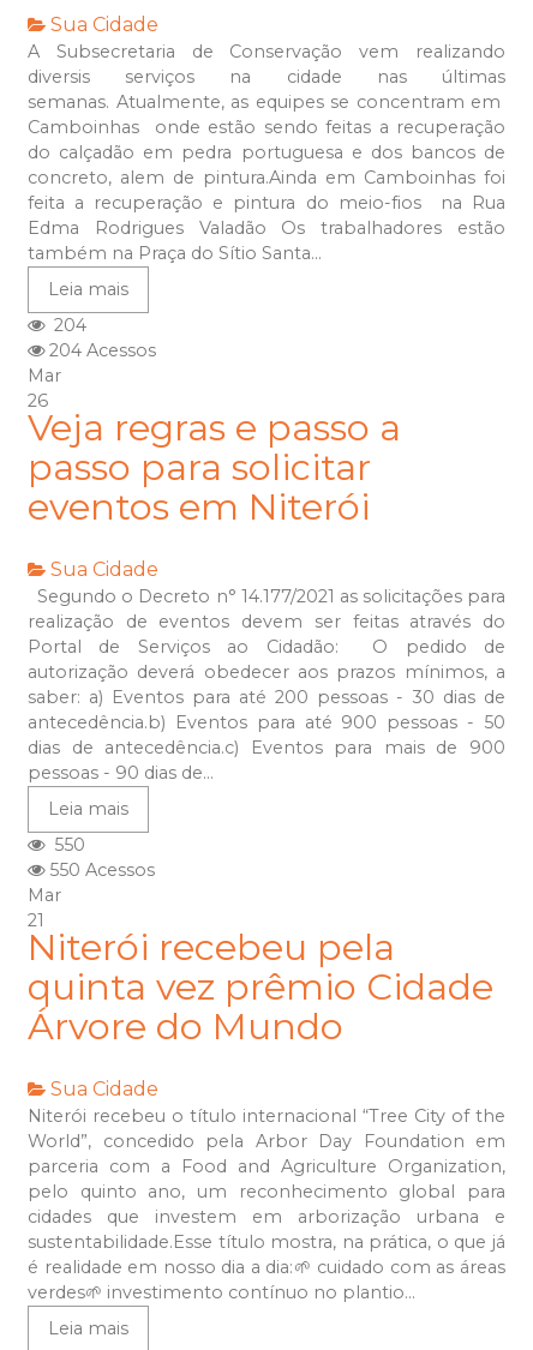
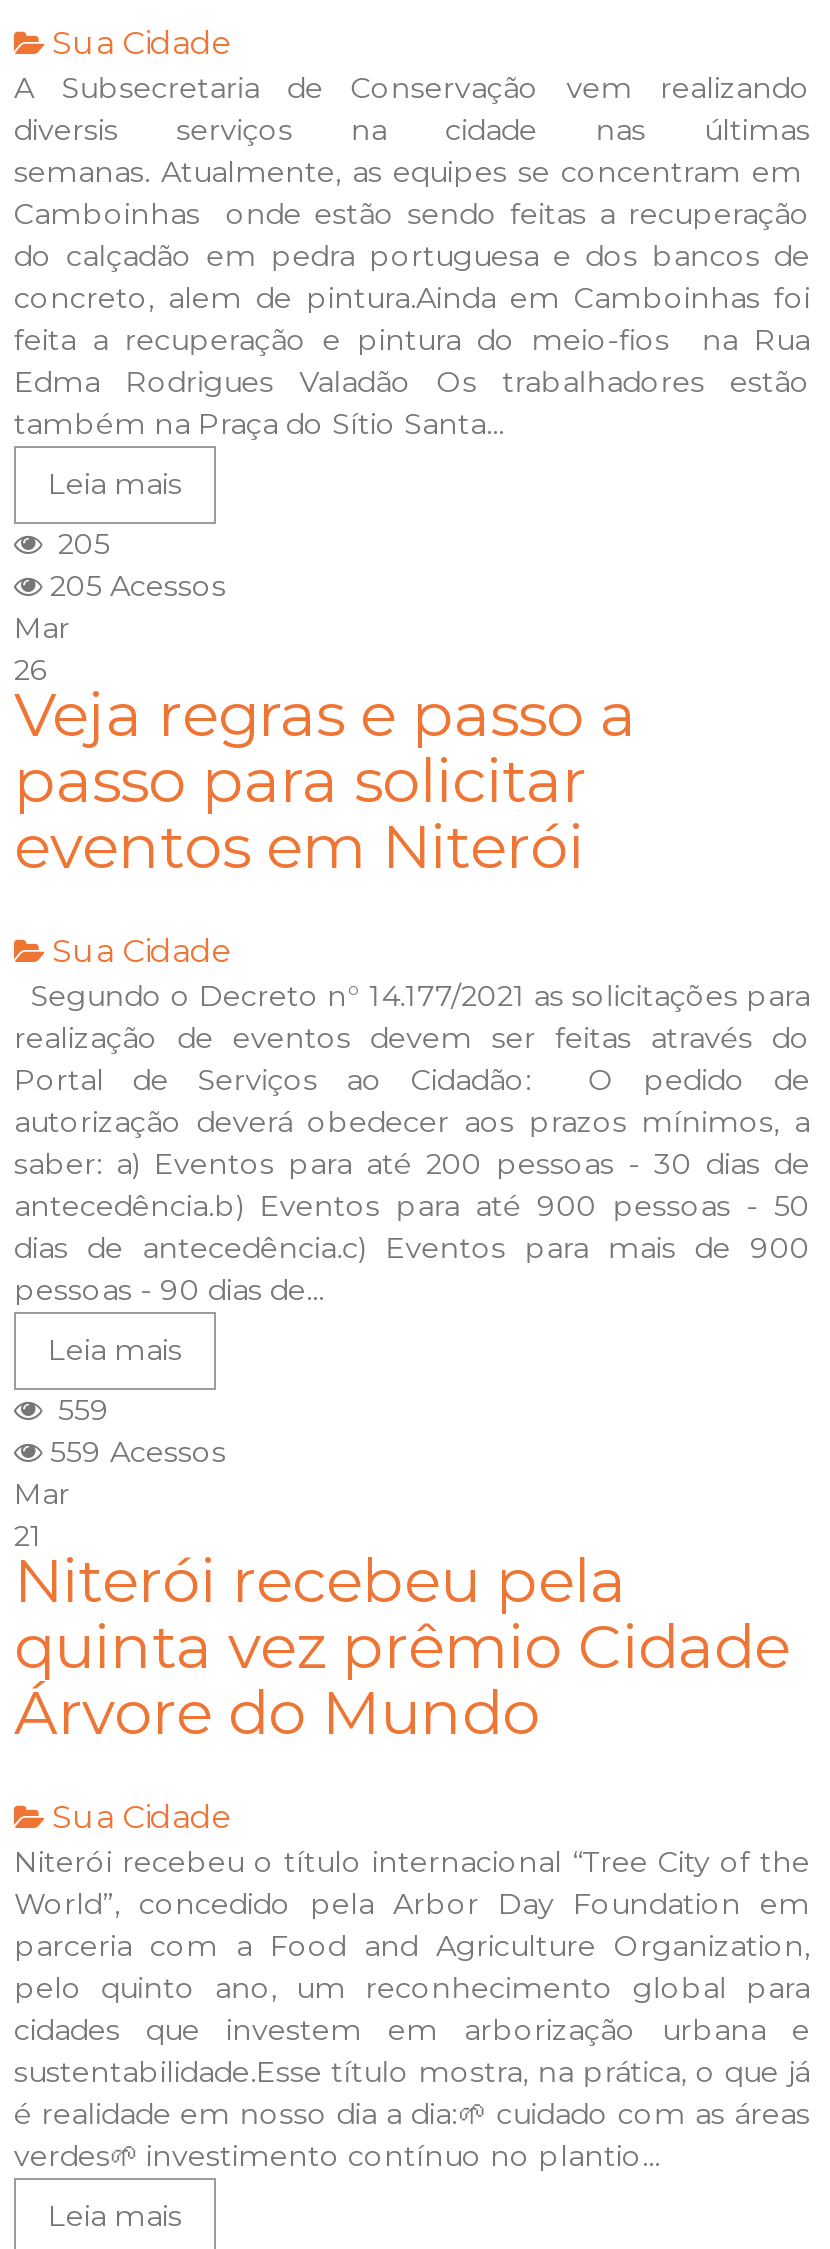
- 204
+ 205

- 204 Acessos
+ 205 Acessos

- 550
+ 559

- 550 Acessos
+ 559 Acessos
